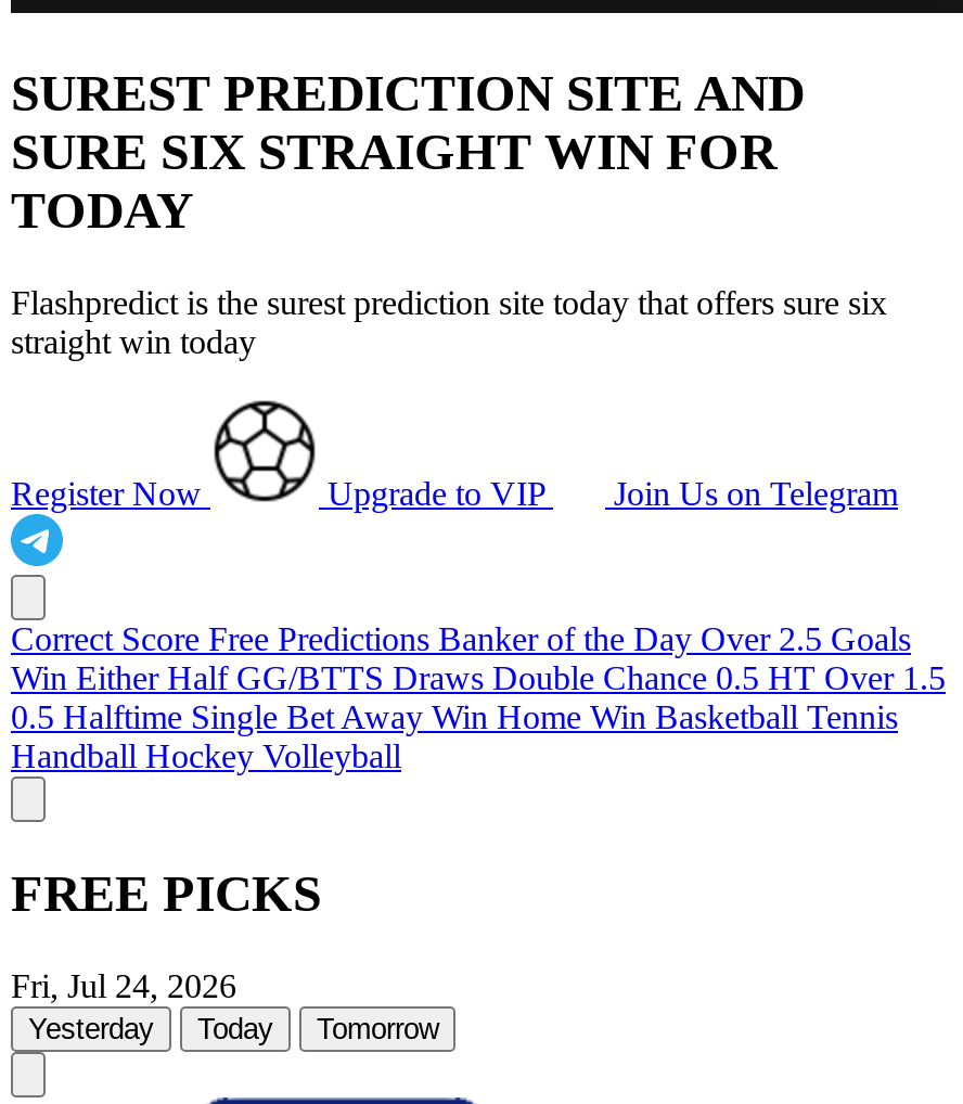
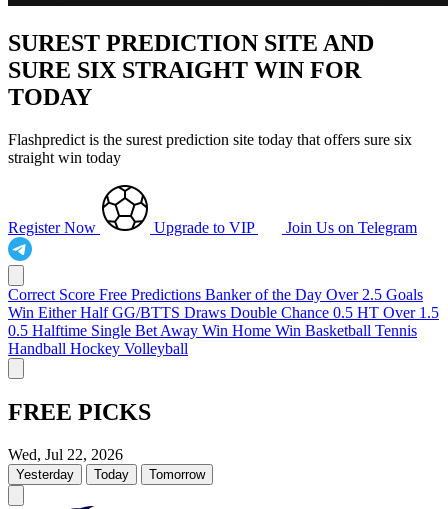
- Fri, Jul 24, 2026
+ Wed, Jul 22, 2026
